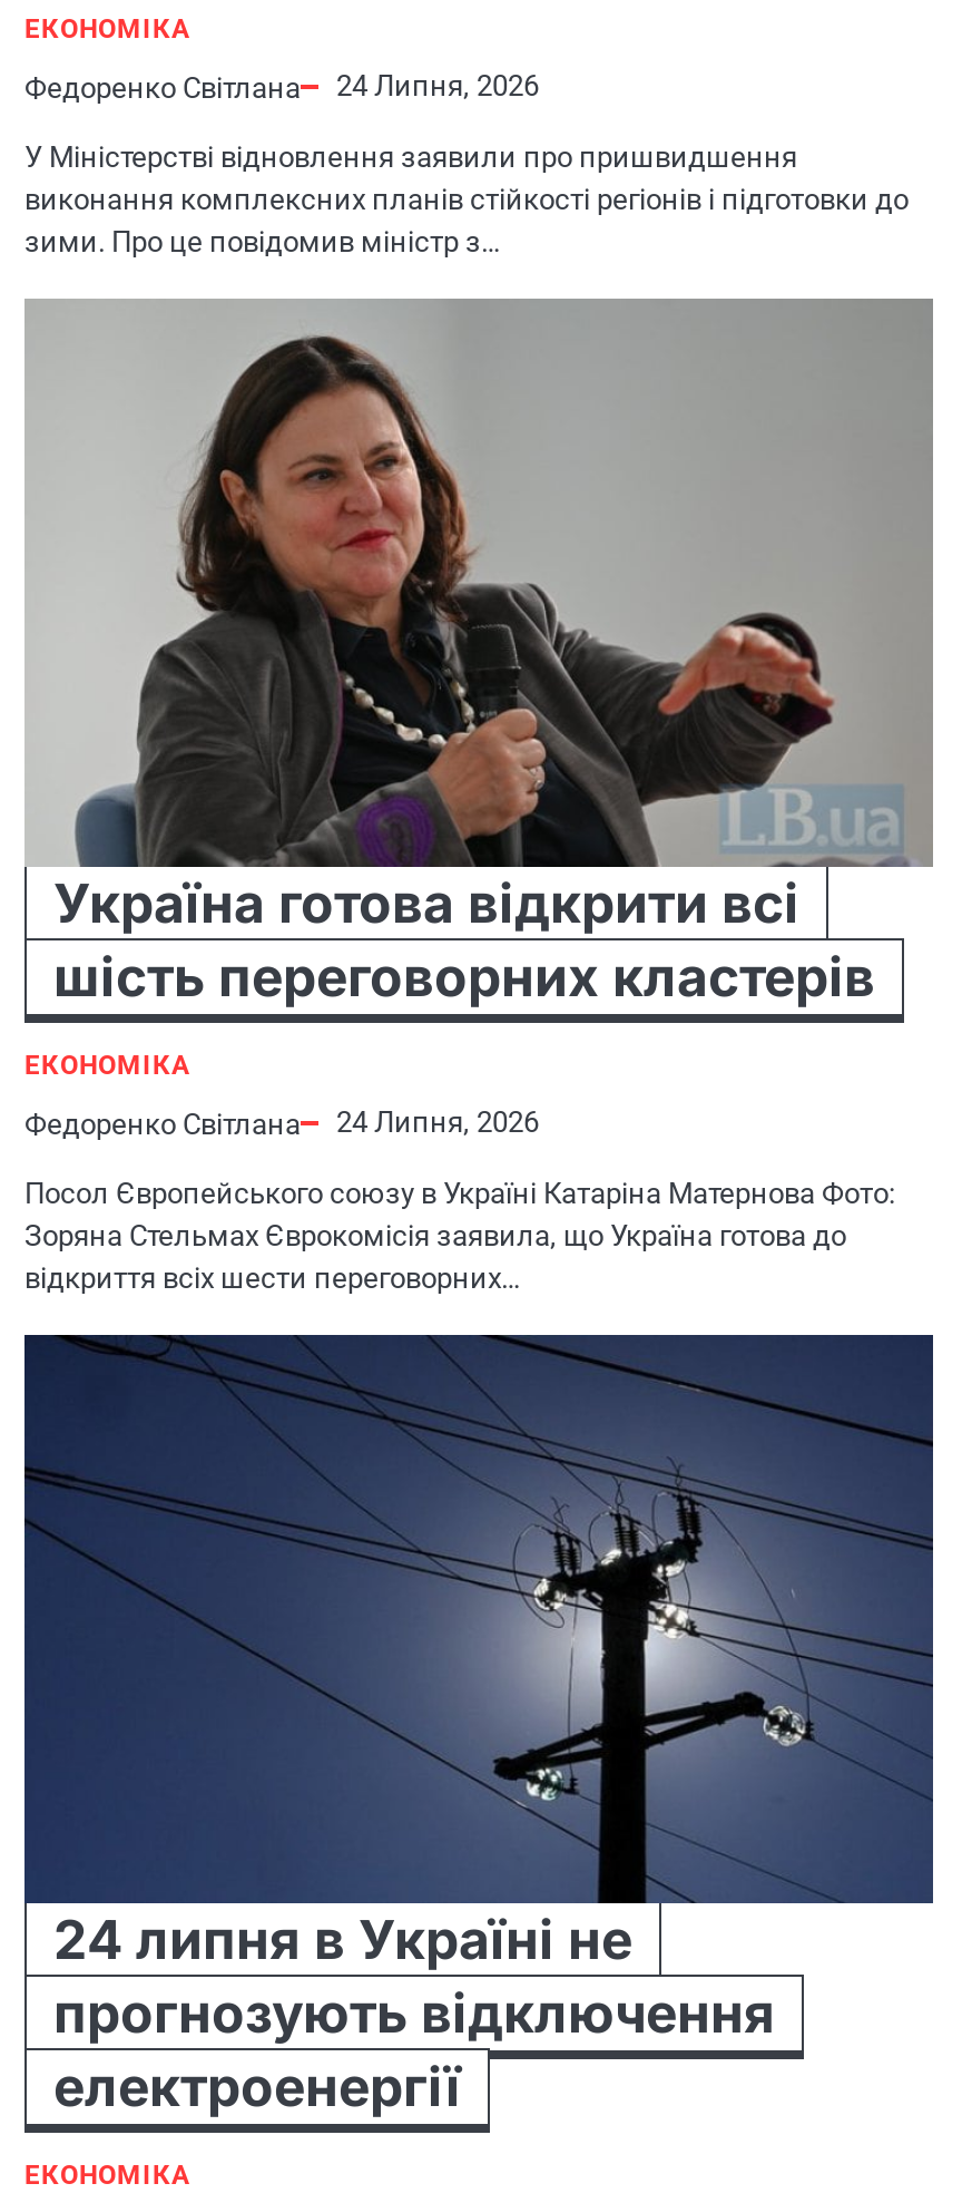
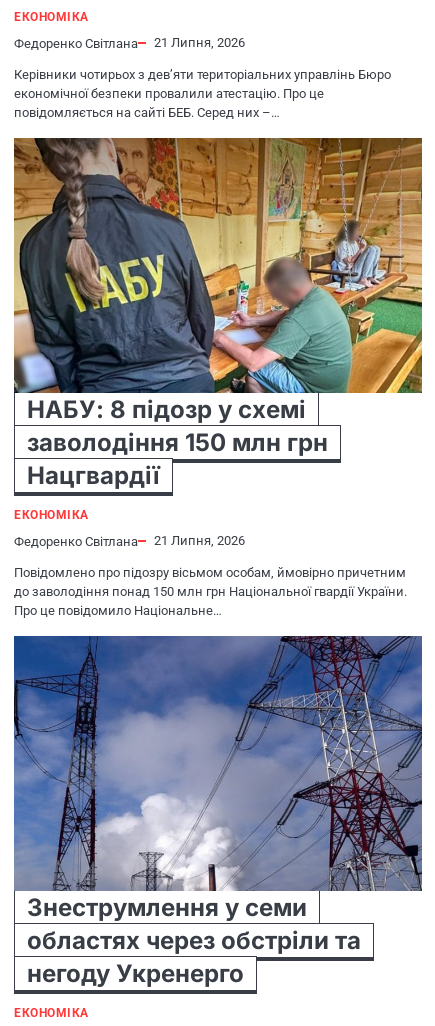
- Федоренко Світлана 24 Липня, 2026
+ Федоренко Світлана 21 Липня, 2026

- У Міністерстві відновлення заявили про пришвидшення
- виконання комплексних планів стійкості регіонів і підготовки до
- зими. Про це повідомив міністр з…
+ Керівники чотирьох з дев’яти територіальних управлінь Бюро
+ економічної безпеки провалили атестацію. Про це
+ повідомляється на сайті БЕБ. Серед них –…

- [image]
- Україна готова відкрити всі
- шість переговорних кластерів
+ [image]
+ НАБУ: 8 підозр у схемі
+ заволодіння 150 млн грн
+ Нацгвардії

- Федоренко Світлана 24 Липня, 2026
+ Федоренко Світлана 21 Липня, 2026

- Посол Європейського союзу в Україні Катаріна Матернова Фото:
- Зоряна Стельмах Єврокомісія заявила, що Україна готова до
- відкриття всіх шести переговорних…
+ Повідомлено про підозру вісьмом особам, ймовірно причетним
+ до заволодіння понад 150 млн грн Національної гвардії України.
+ Про це повідомило Національне…

- [image]
- 24 липня в Україні не
- прогнозують відключення
- електроенергії
+ [image]
+ Знеструмлення у семи
+ областях через обстріли та
+ негоду Укренерго
